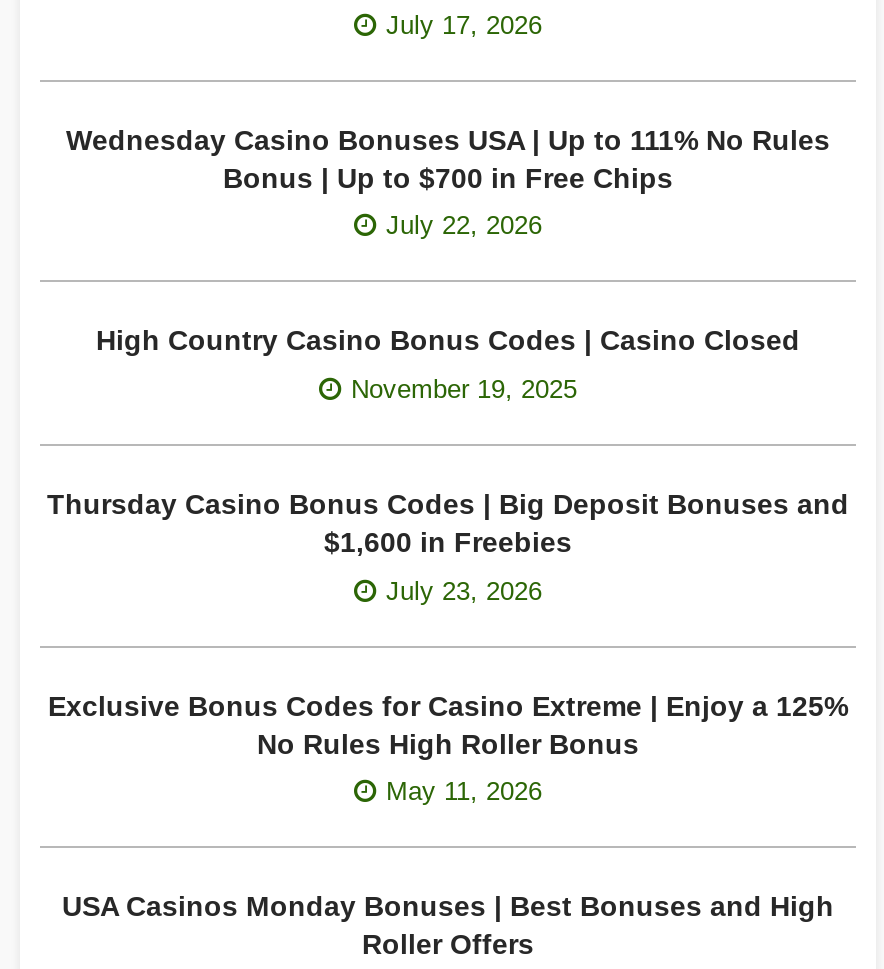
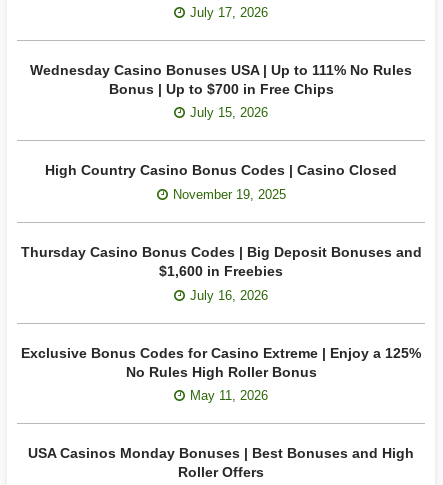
- July 22, 2026
+ July 15, 2026

- July 23, 2026
+ July 16, 2026
